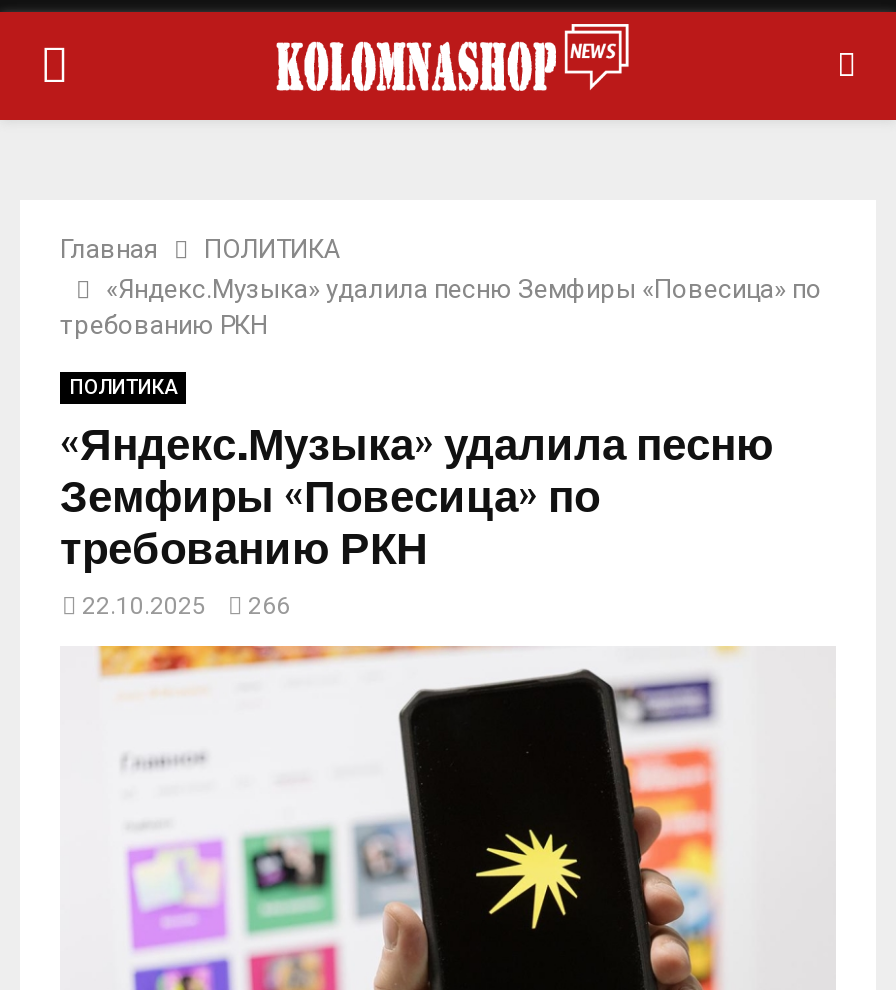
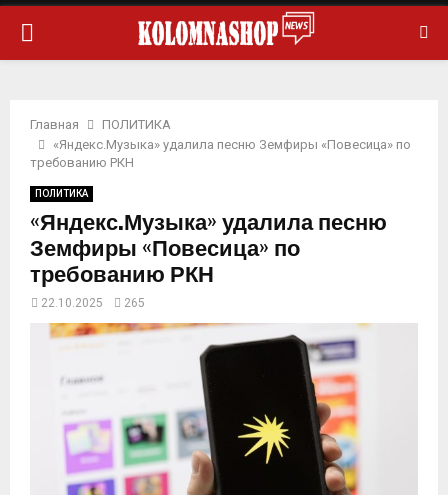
- 266
+ 265
